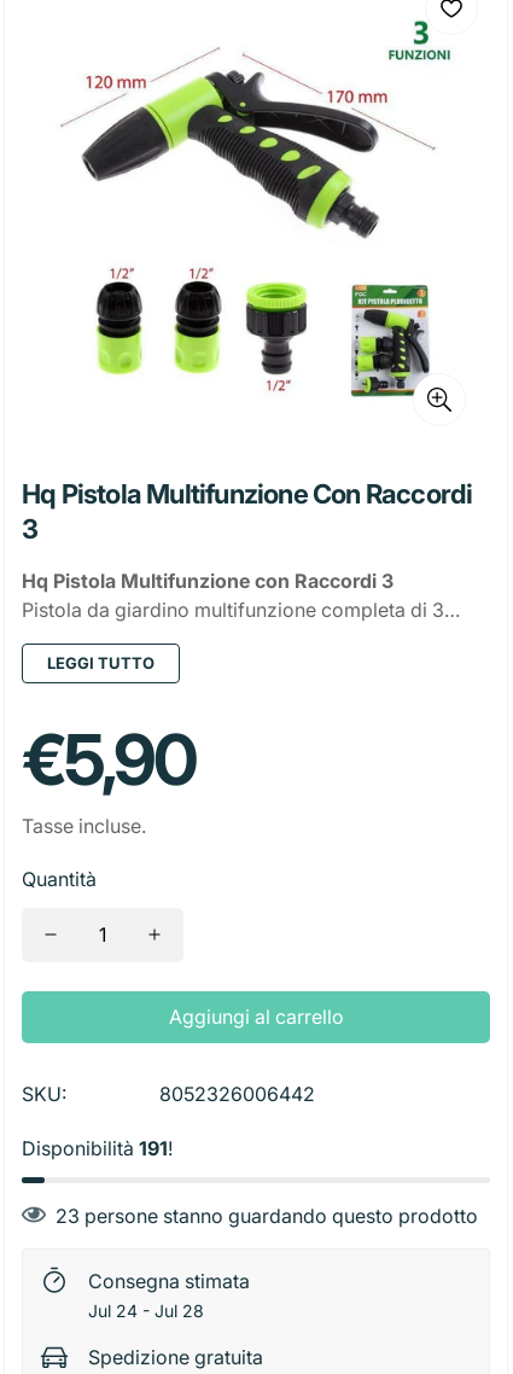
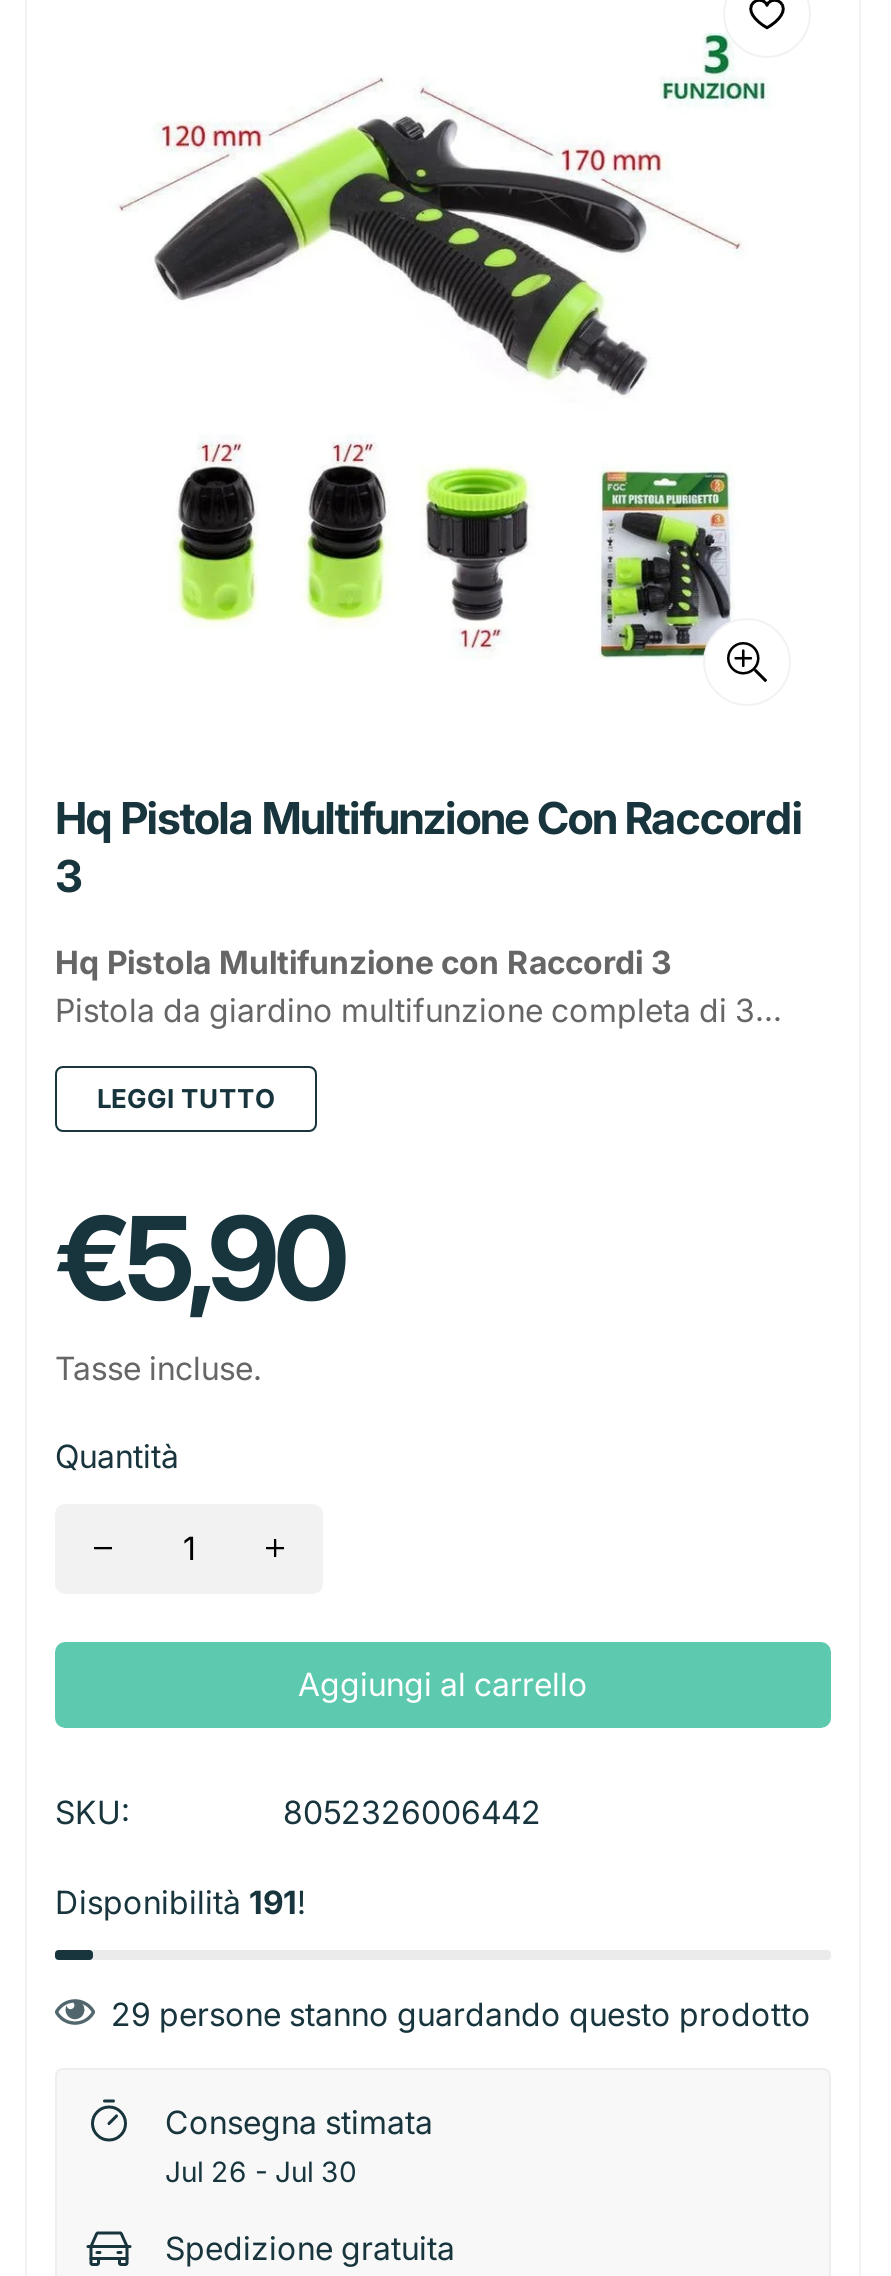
- 23 persone stanno guardando questo prodotto
+ 29 persone stanno guardando questo prodotto

- Jul 24 - Jul 28
+ Jul 26 - Jul 30
